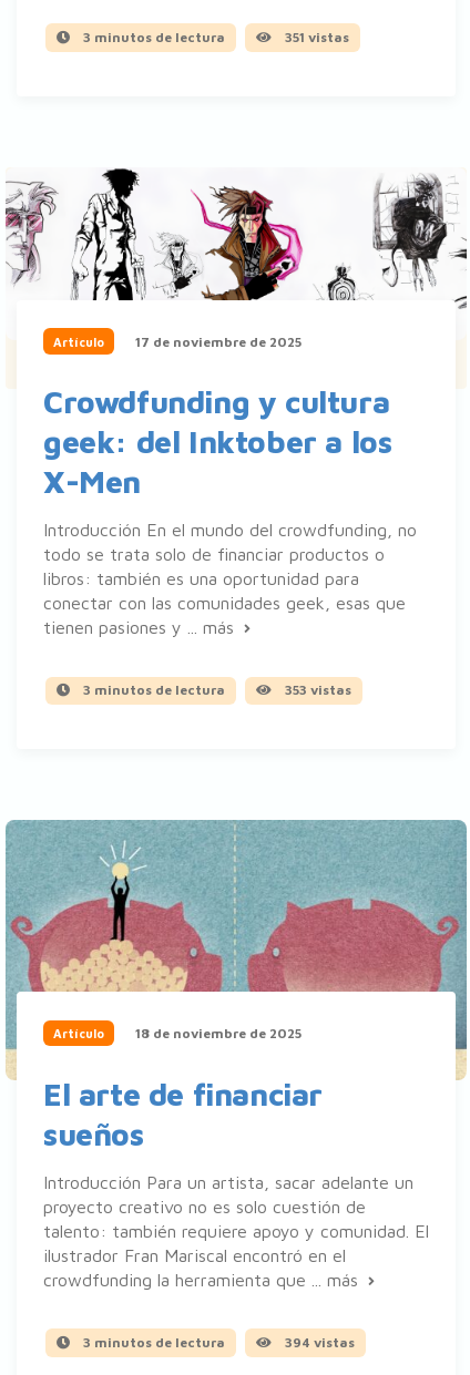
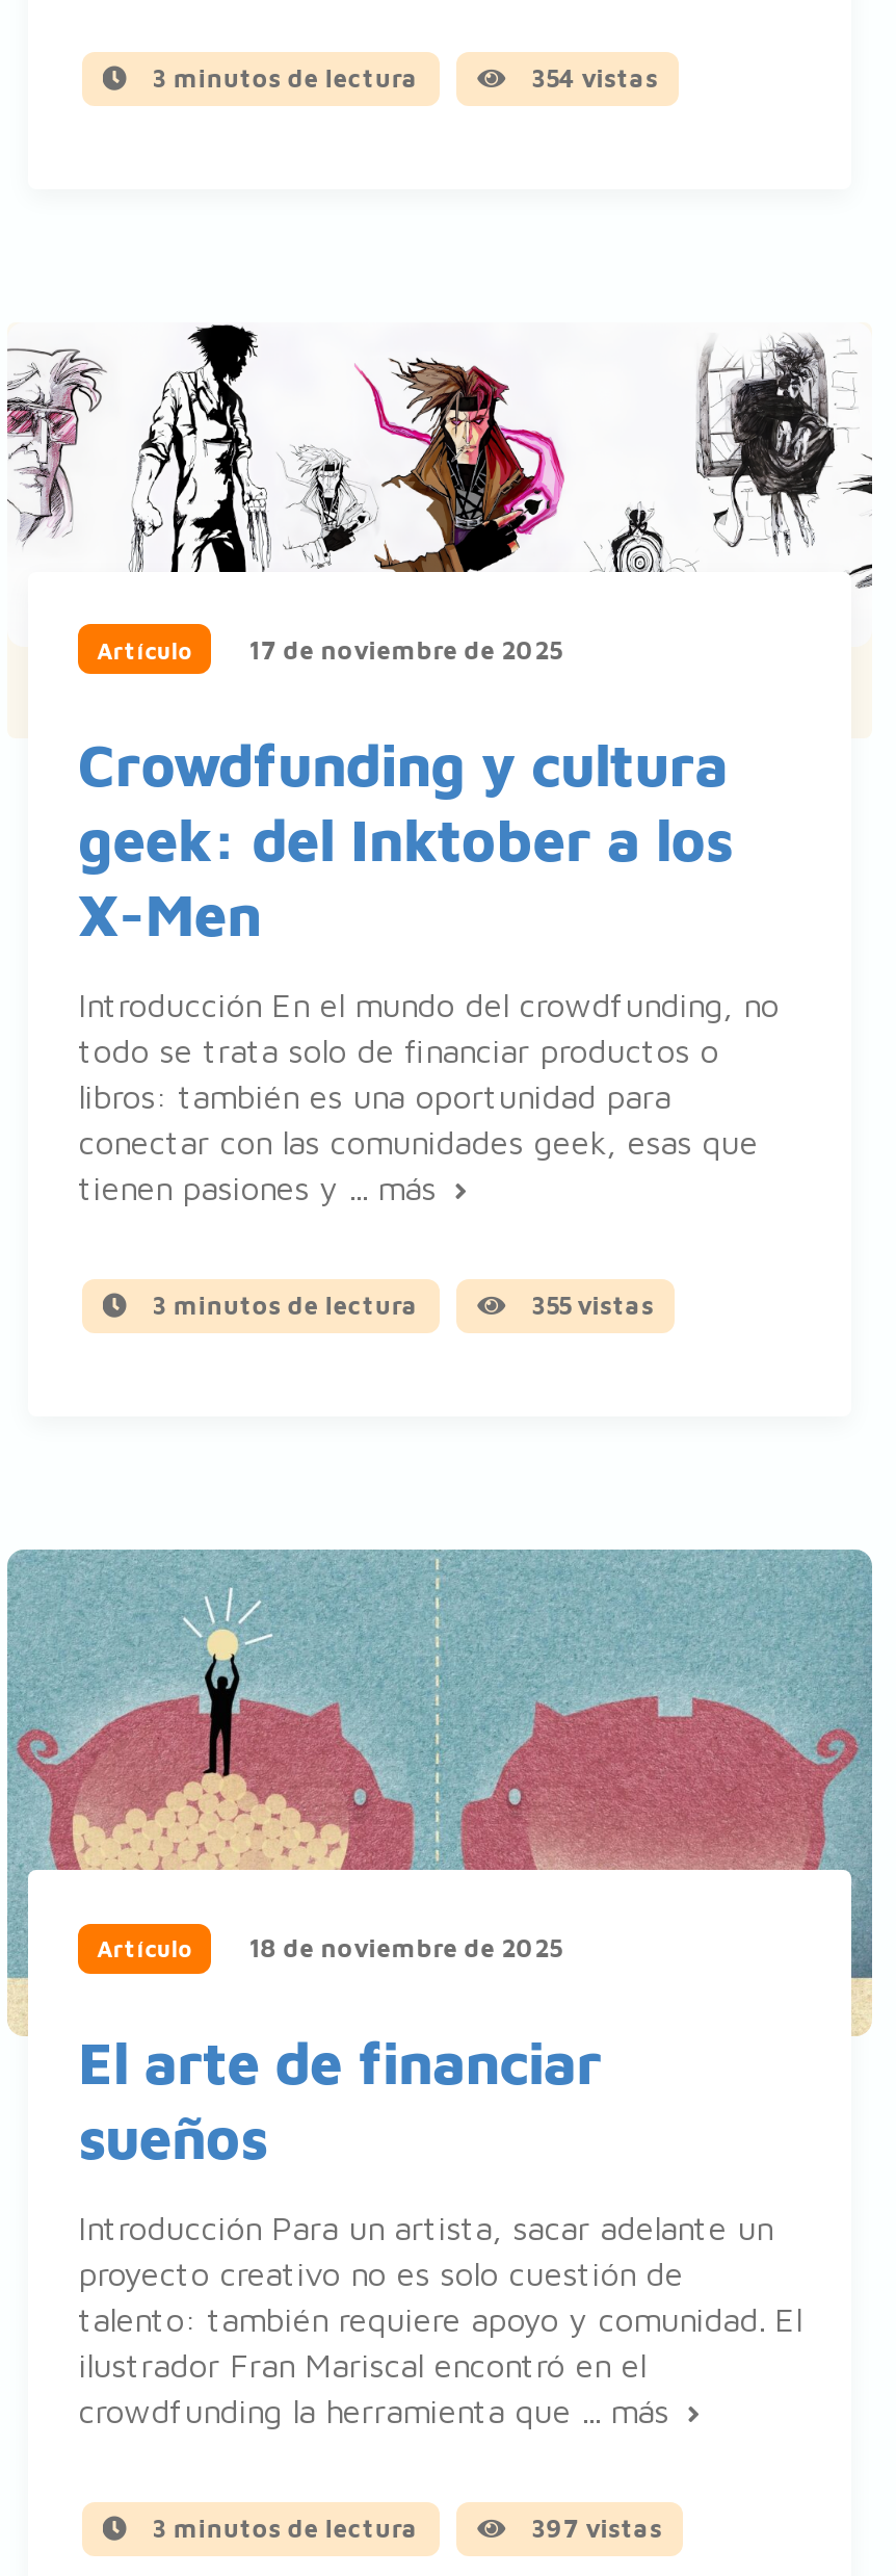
- 351 vistas
+ 354 vistas

- 353 vistas
+ 355 vistas

- 394 vistas
+ 397 vistas
